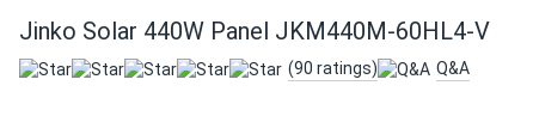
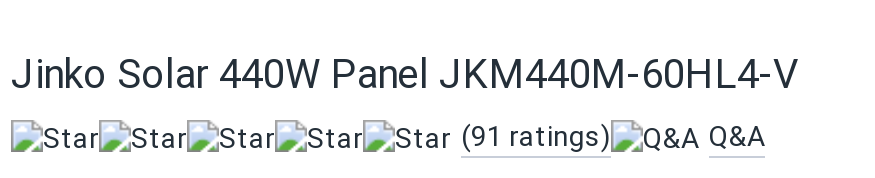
- (90 ratings)
+ (91 ratings)
